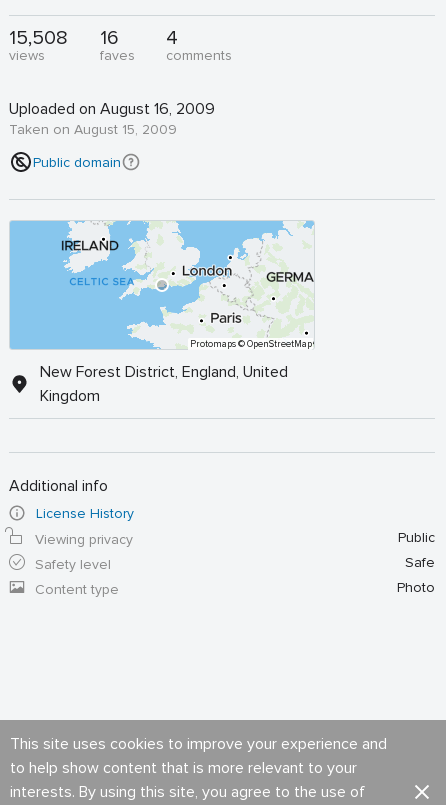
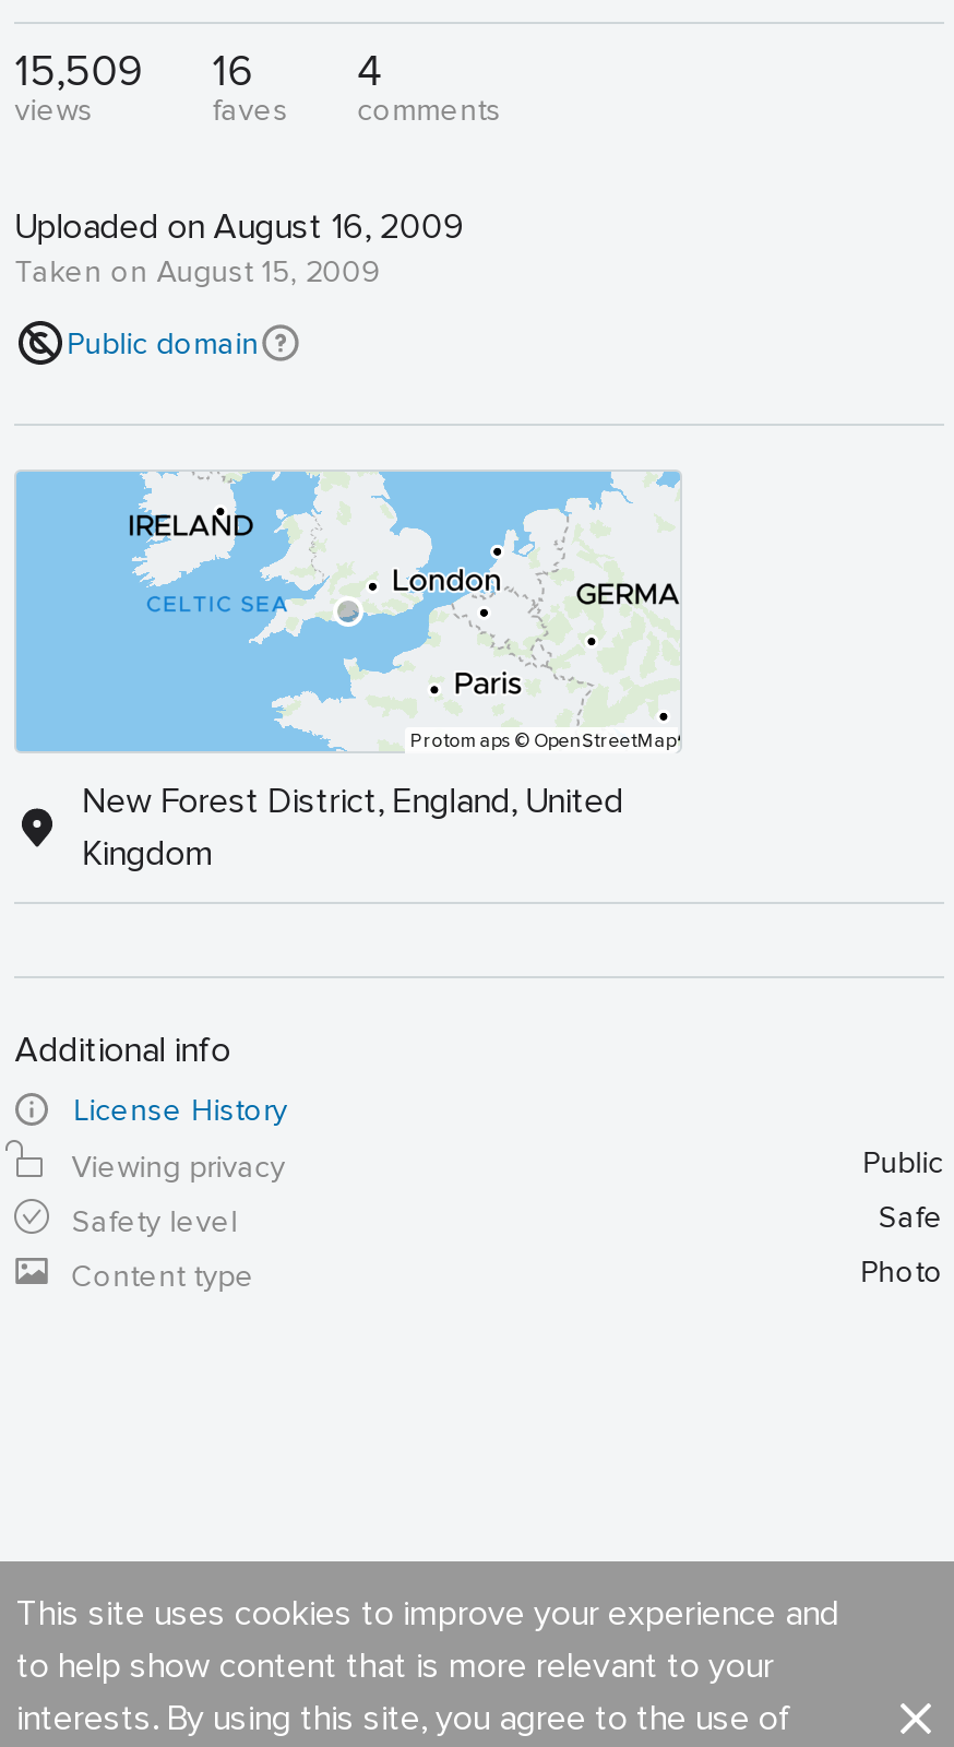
- 15,508 16 4
+ 15,509 16 4
